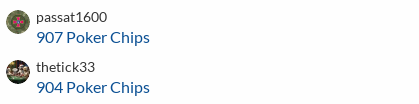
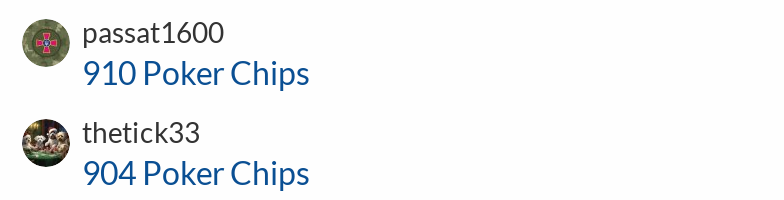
- 907 Poker Chips
+ 910 Poker Chips
